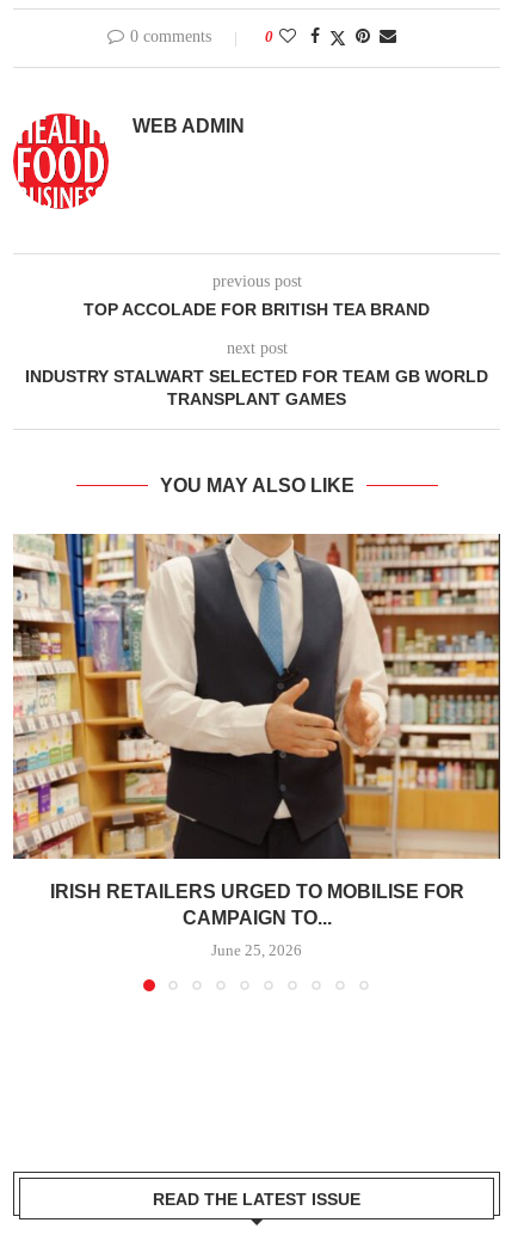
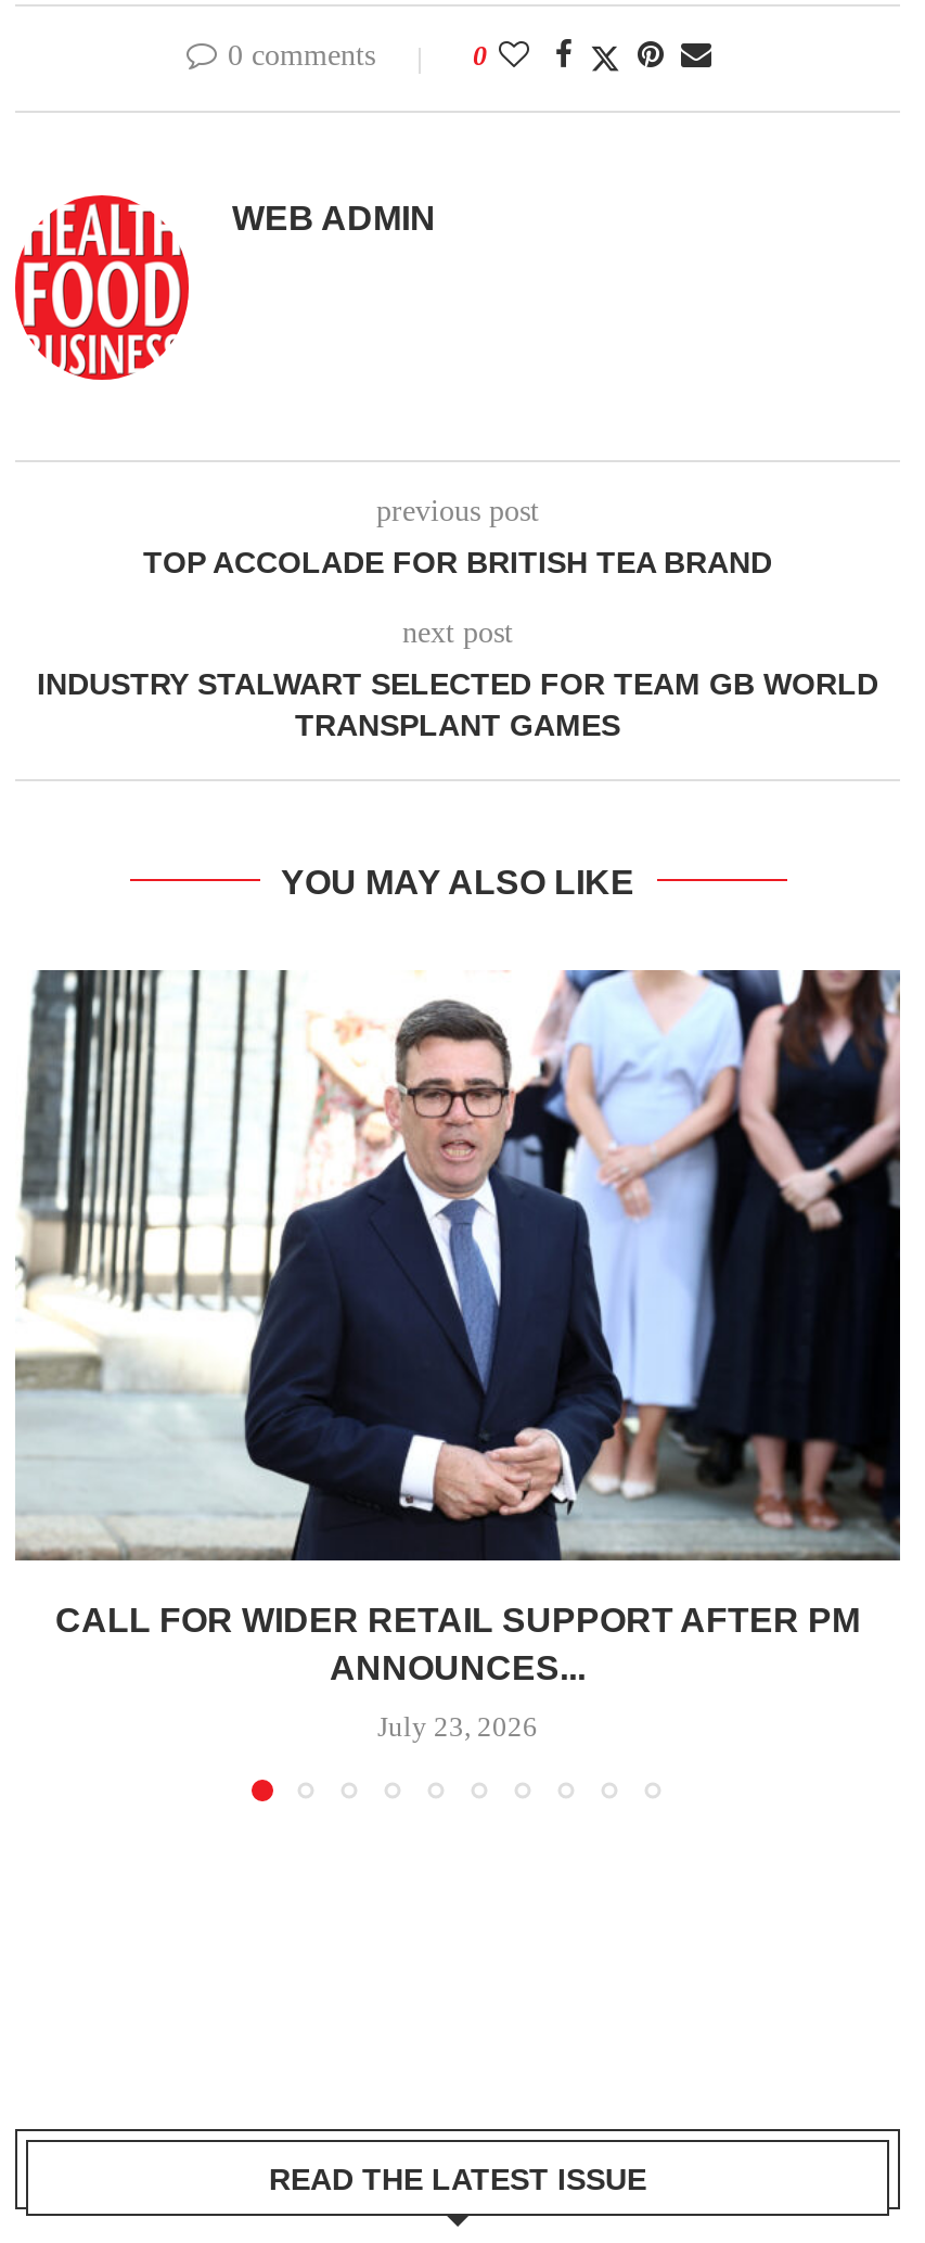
- [image]
- IRISH RETAILERS URGED TO MOBILISE FOR
- CAMPAIGN TO...
+ [image]
+ CALL FOR WIDER RETAIL SUPPORT AFTER PM
+ ANNOUNCES...

- June 25, 2026
+ July 23, 2026
